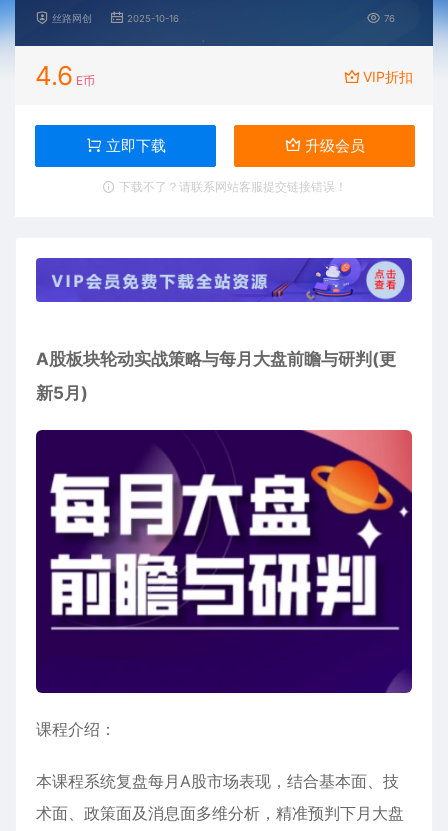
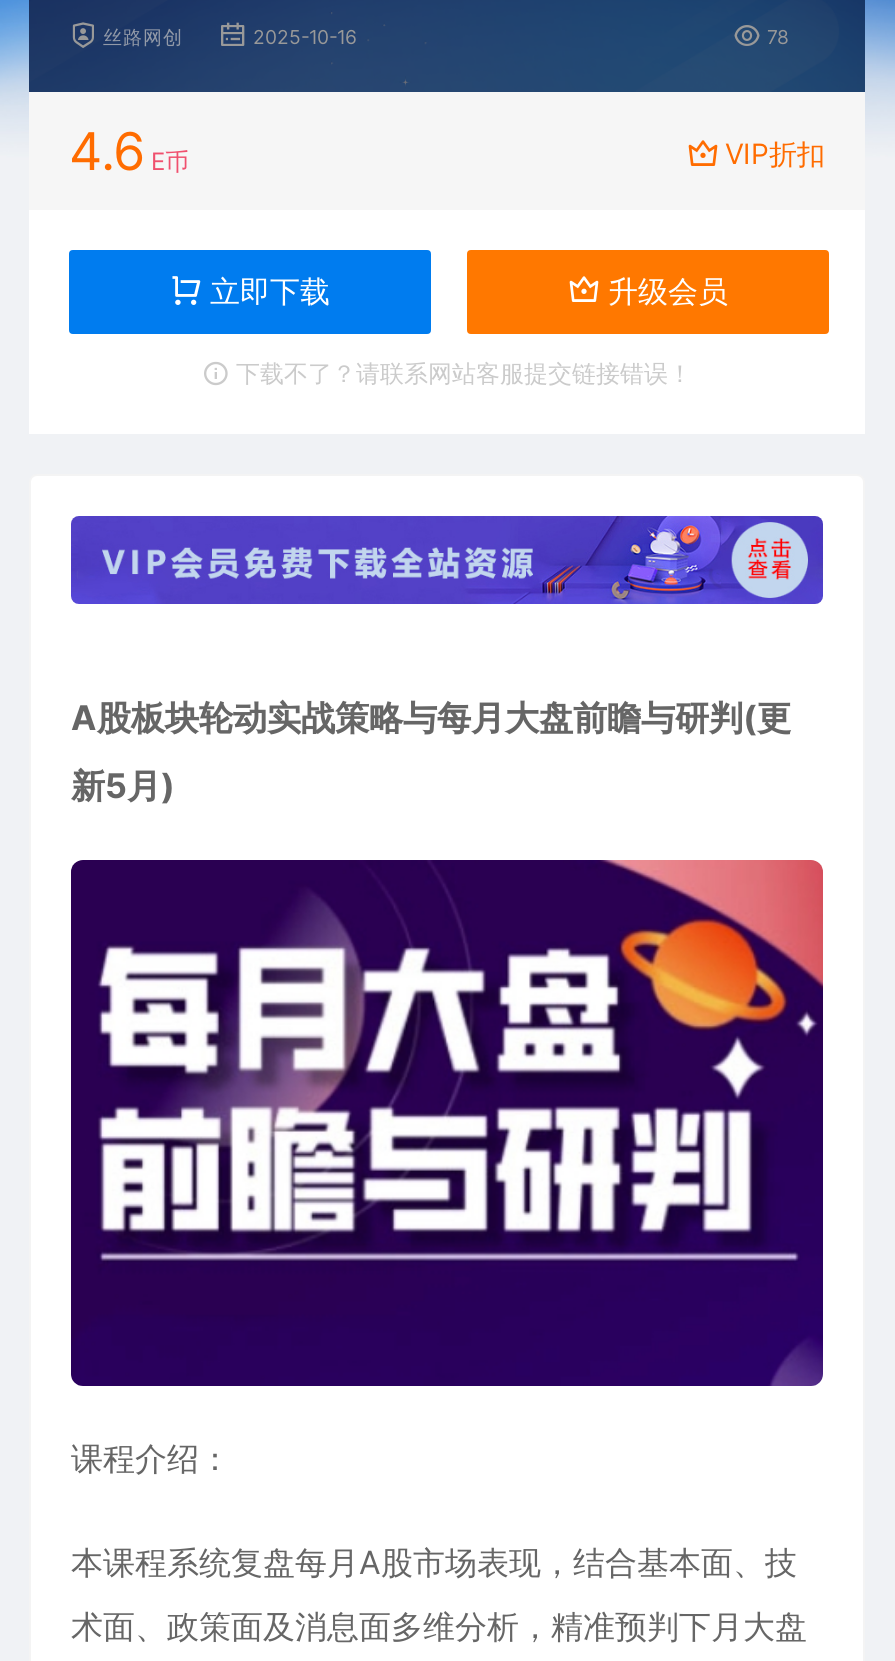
- 76
+ 78
